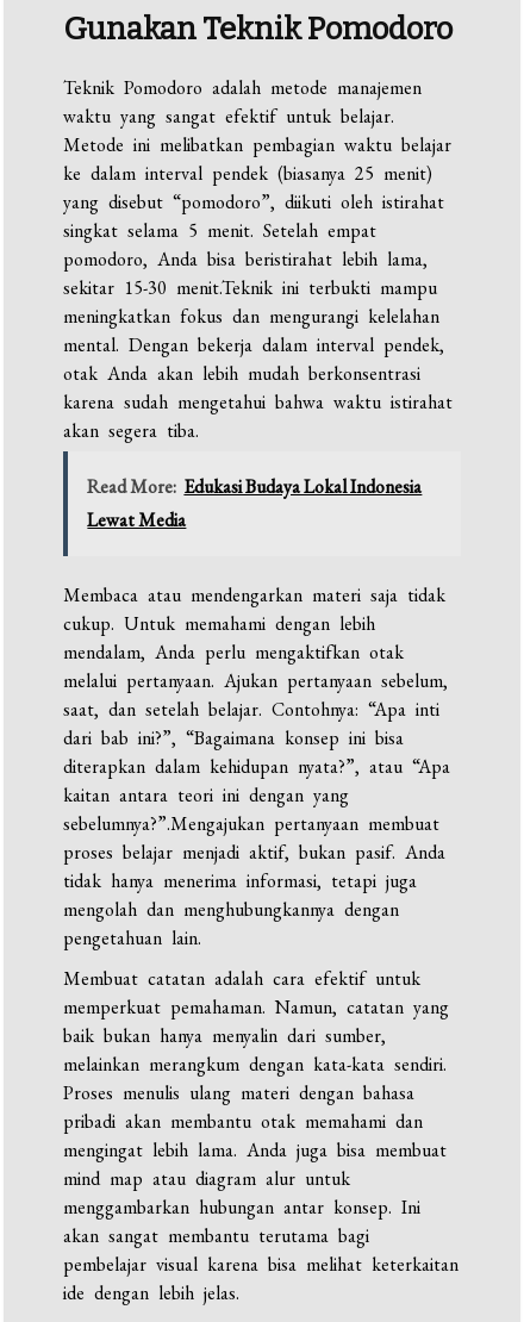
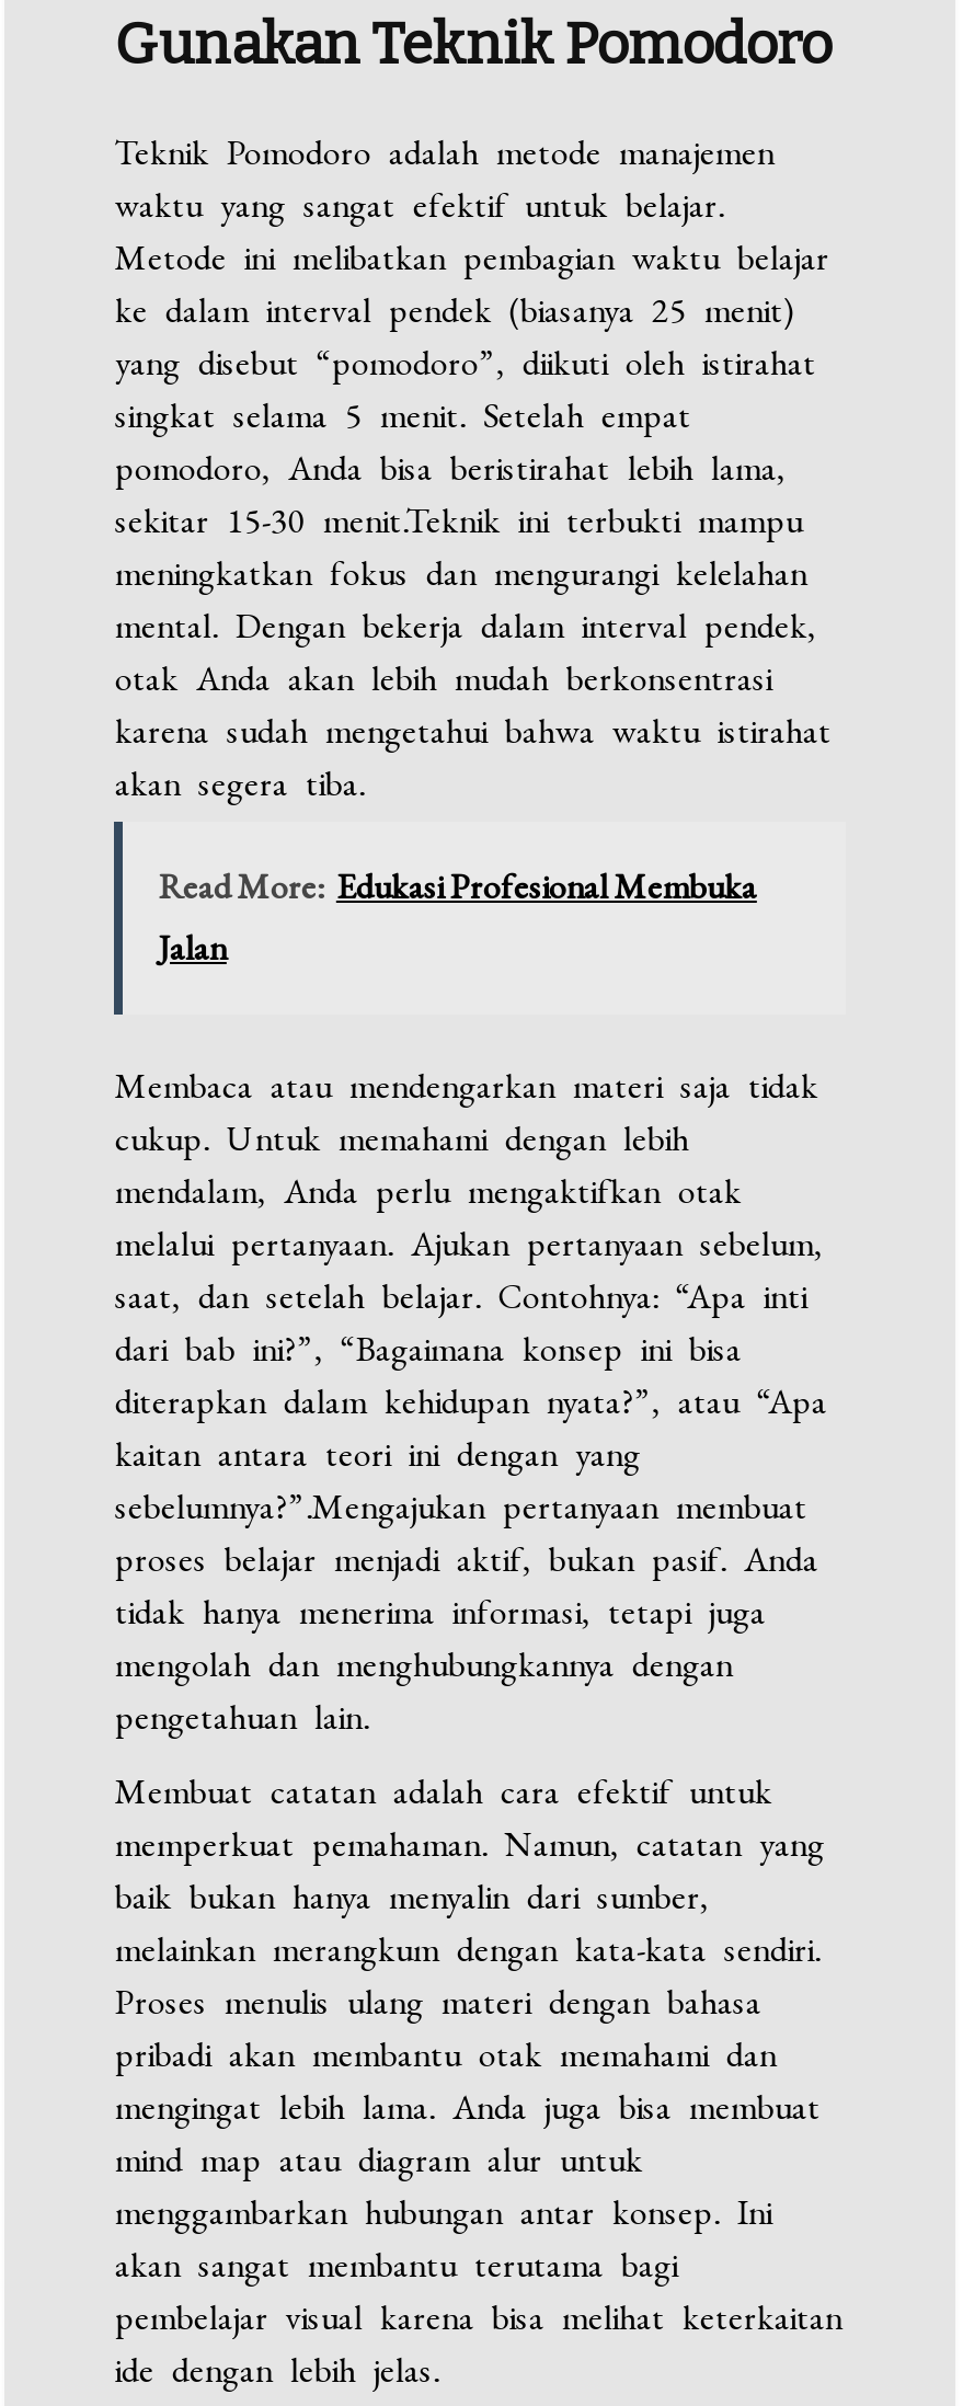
- Read More: Edukasi Budaya Lokal Indonesia
- Lewat Media
+ Read More: Edukasi Profesional Membuka
+ Jalan
